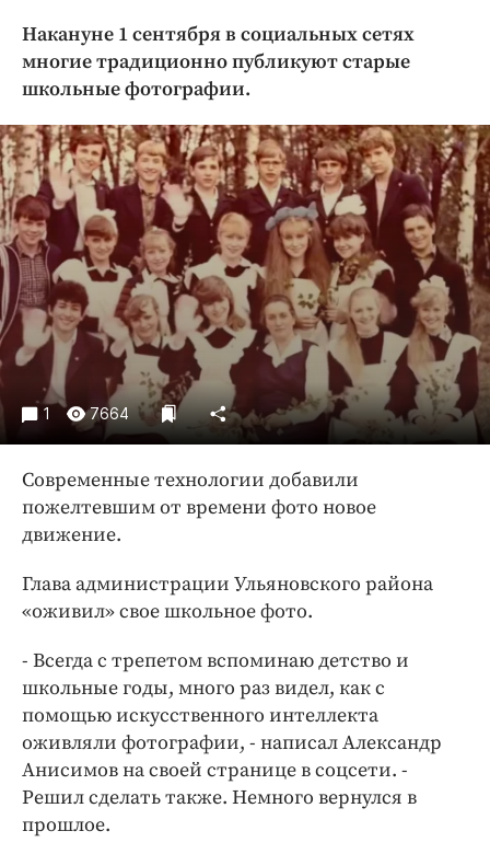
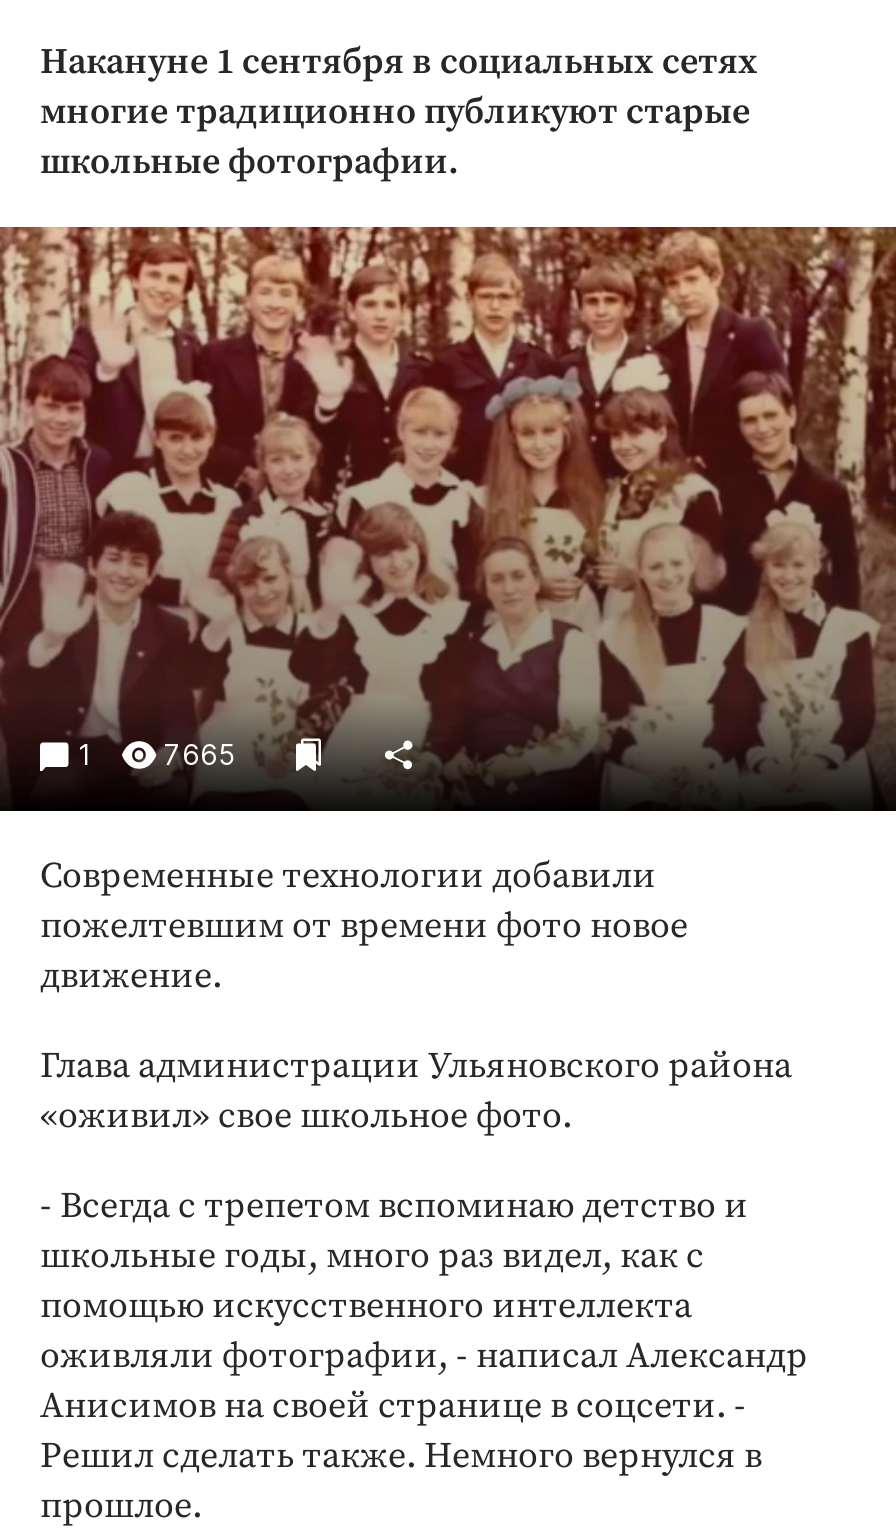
- 7664
+ 7665
